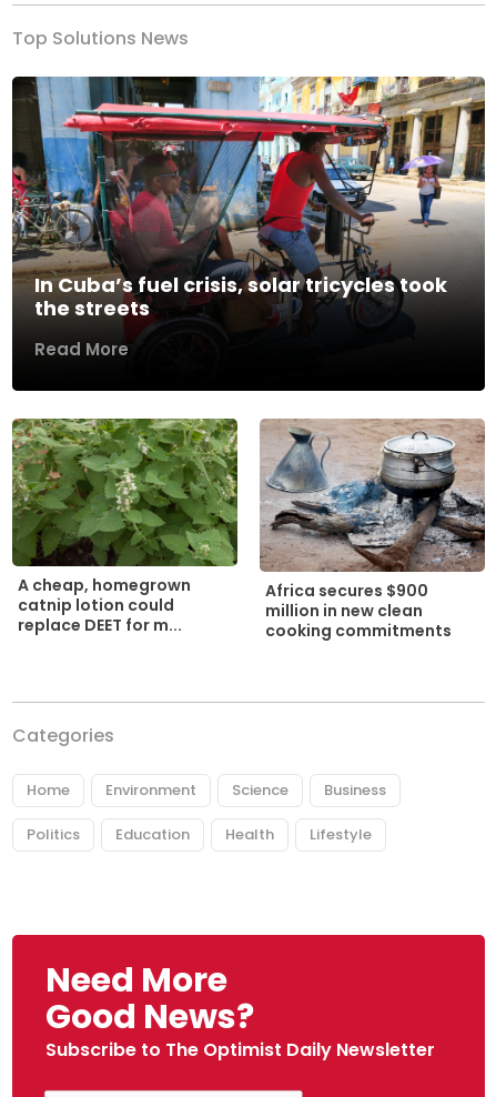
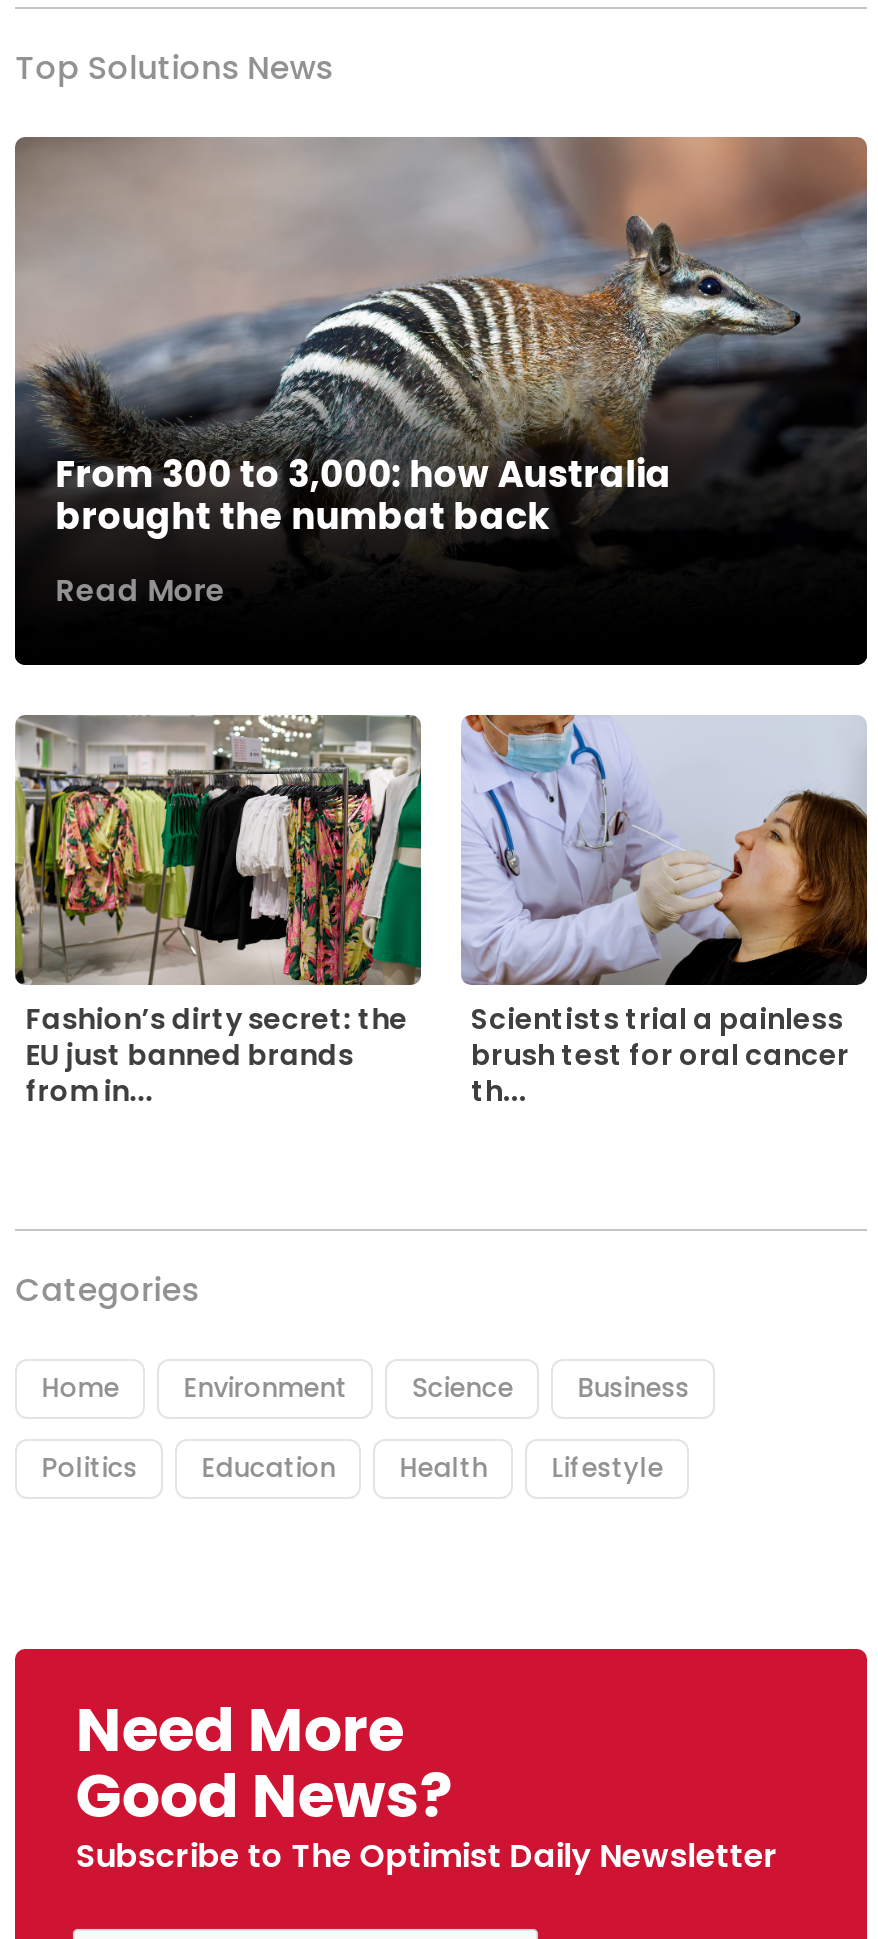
- [image]
- In Cuba’s fuel crisis, solar tricycles took
- the streets
+ [image]
+ From 300 to 3,000: how Australia
+ brought the numbat back

- [image]
- A cheap, homegrown
- catnip lotion could
- replace DEET for m...
+ [image]
+ Fashion’s dirty secret: the
+ EU just banned brands
+ from in...

- [image]
- Africa secures $900
- million in new clean
- cooking commitments
+ [image]
+ Scientists trial a painless
+ brush test for oral cancer
+ th...
